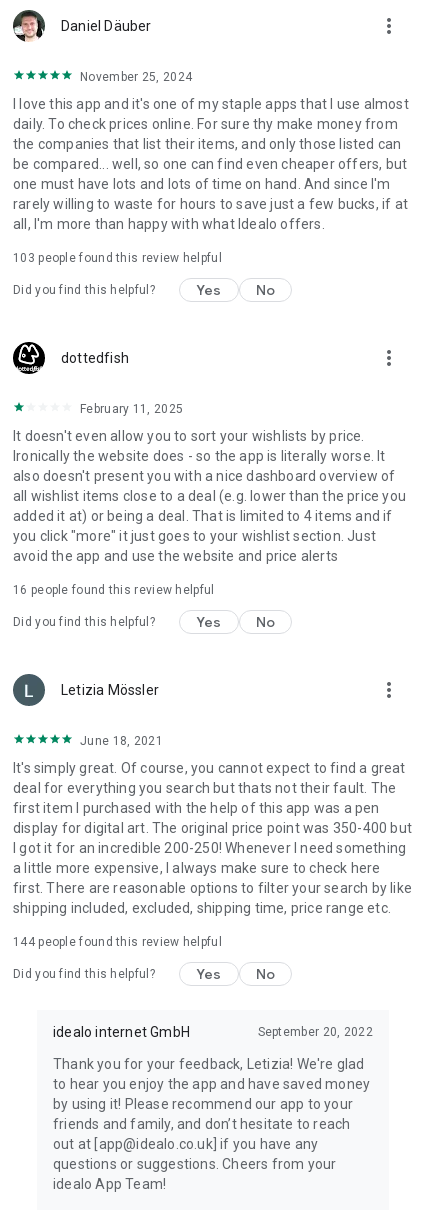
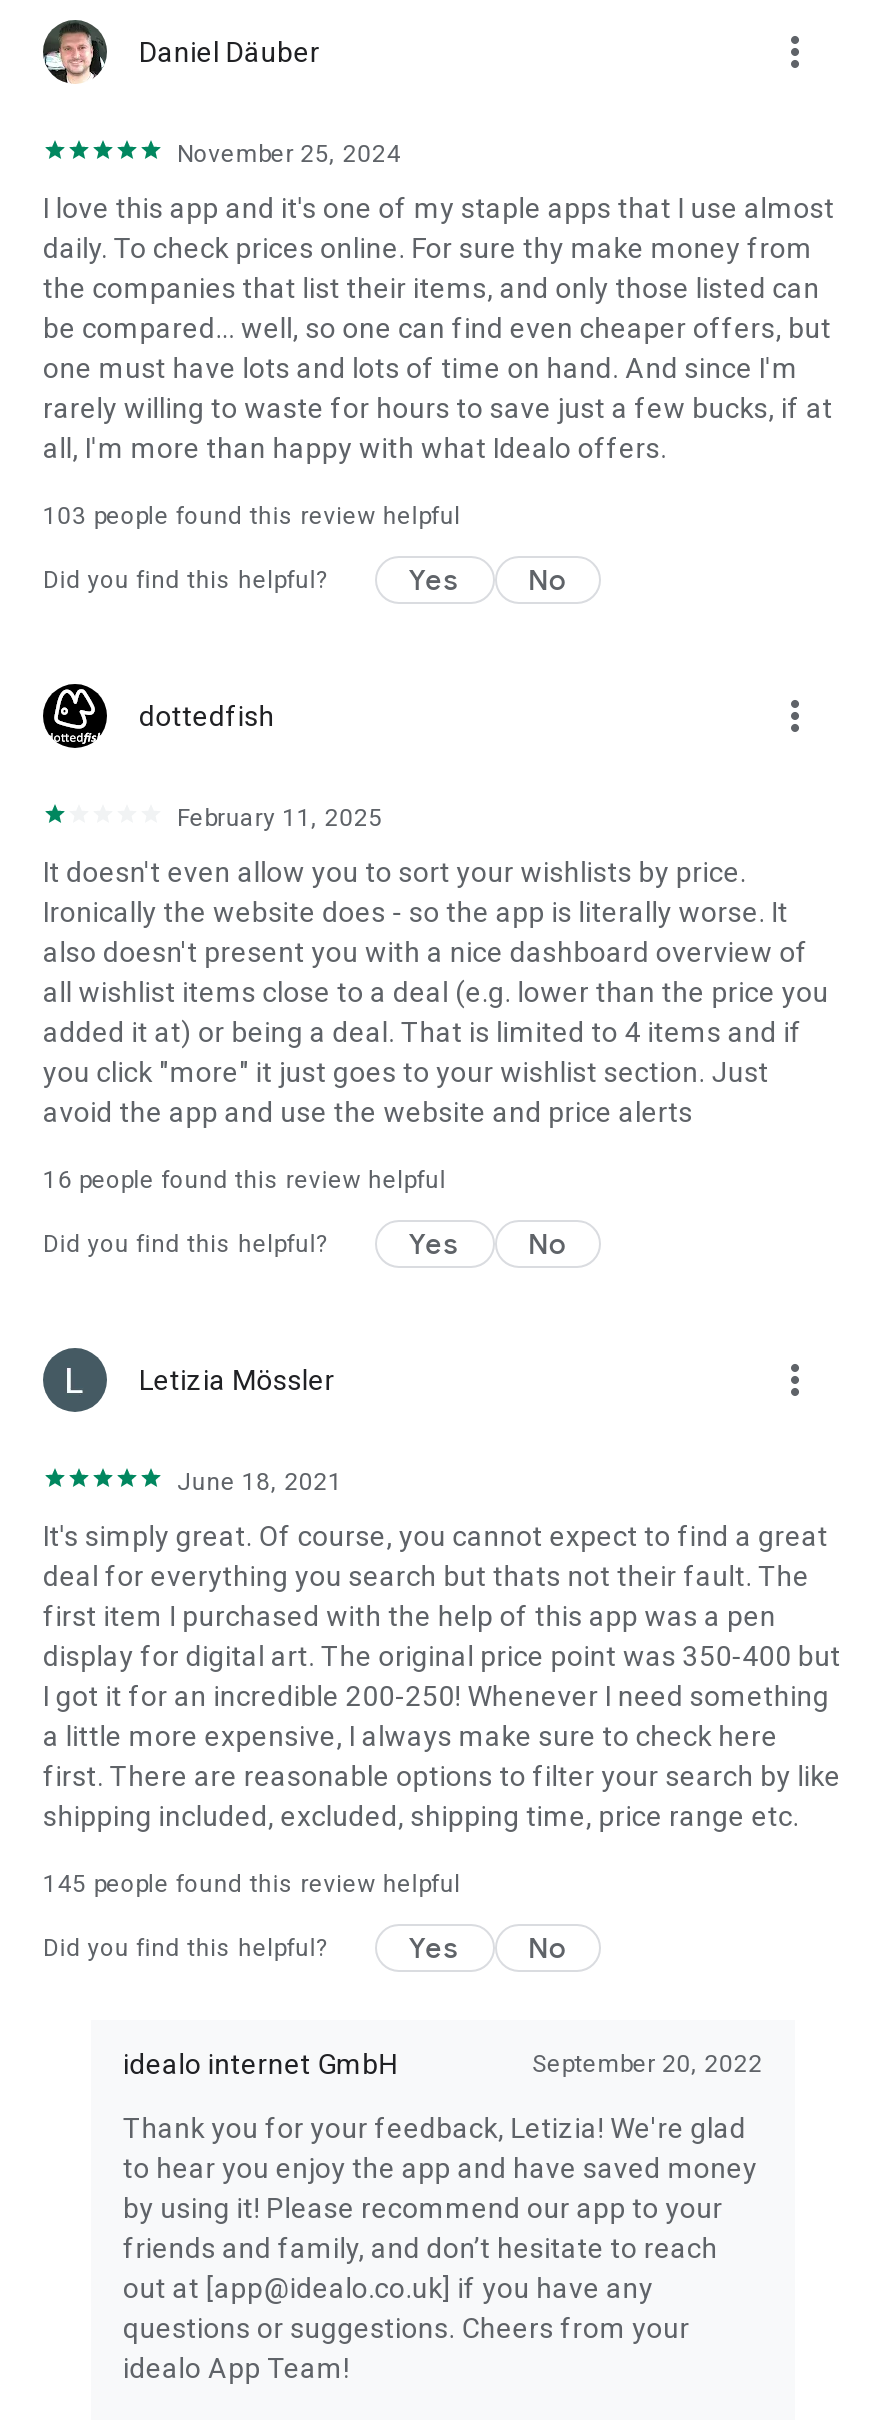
- 144 people found this review helpful
+ 145 people found this review helpful
